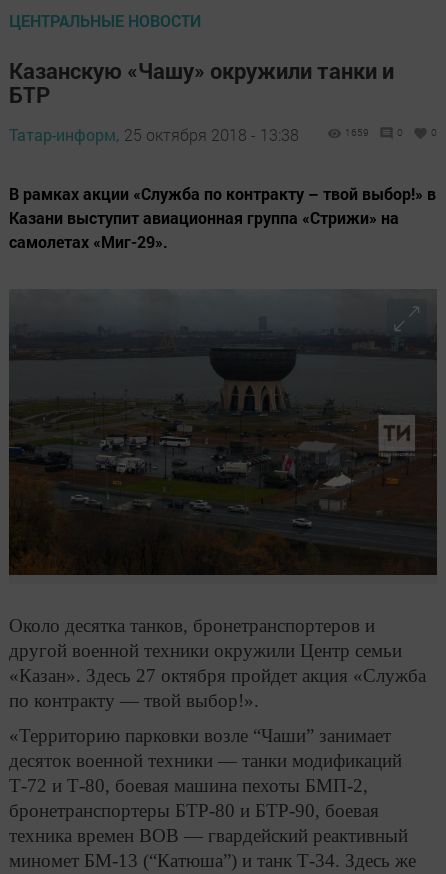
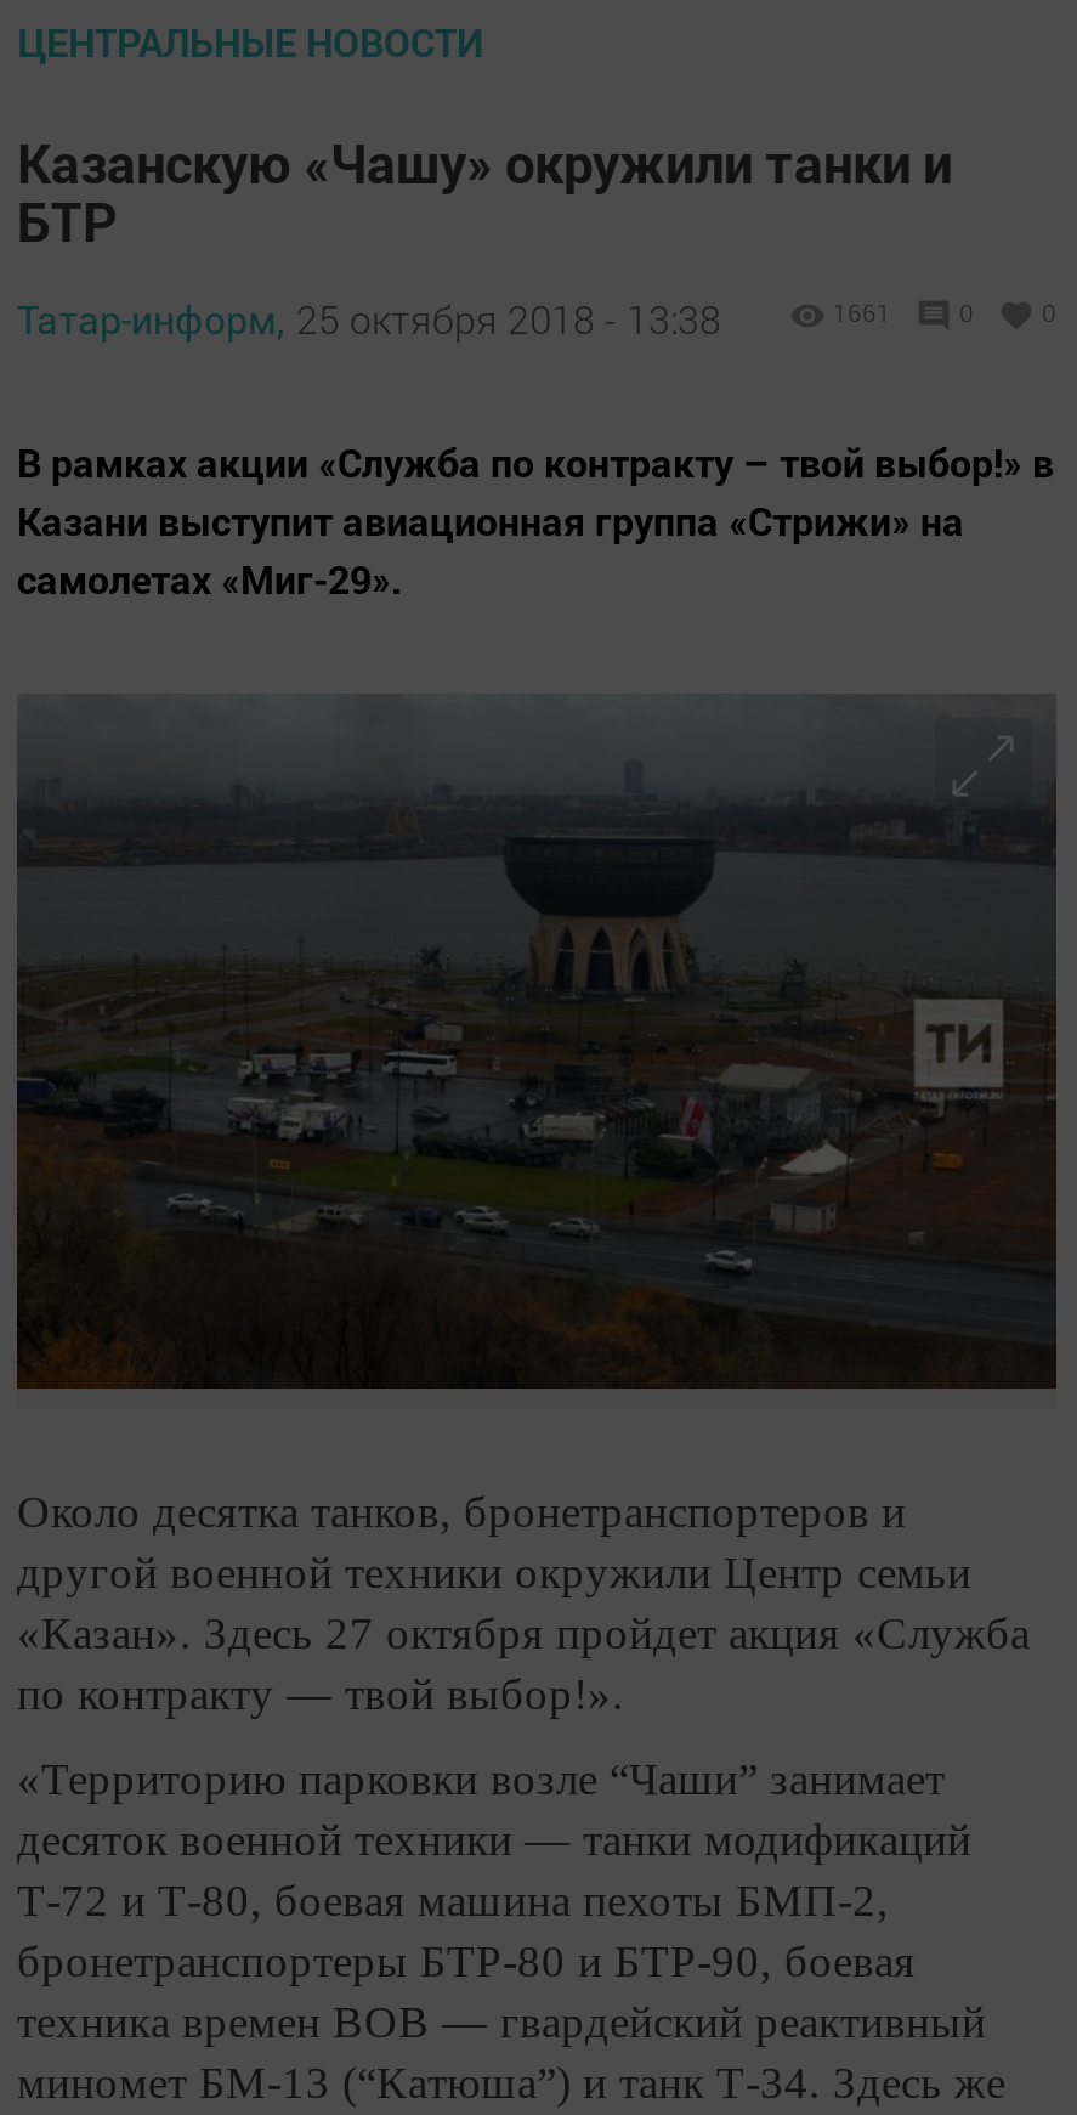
- 1659
+ 1661
